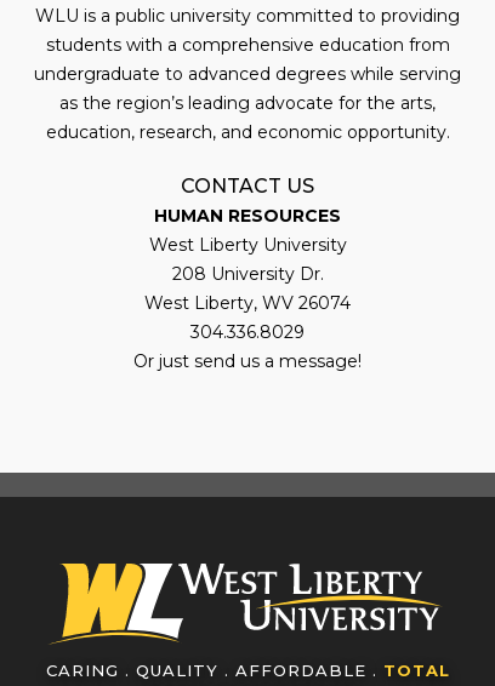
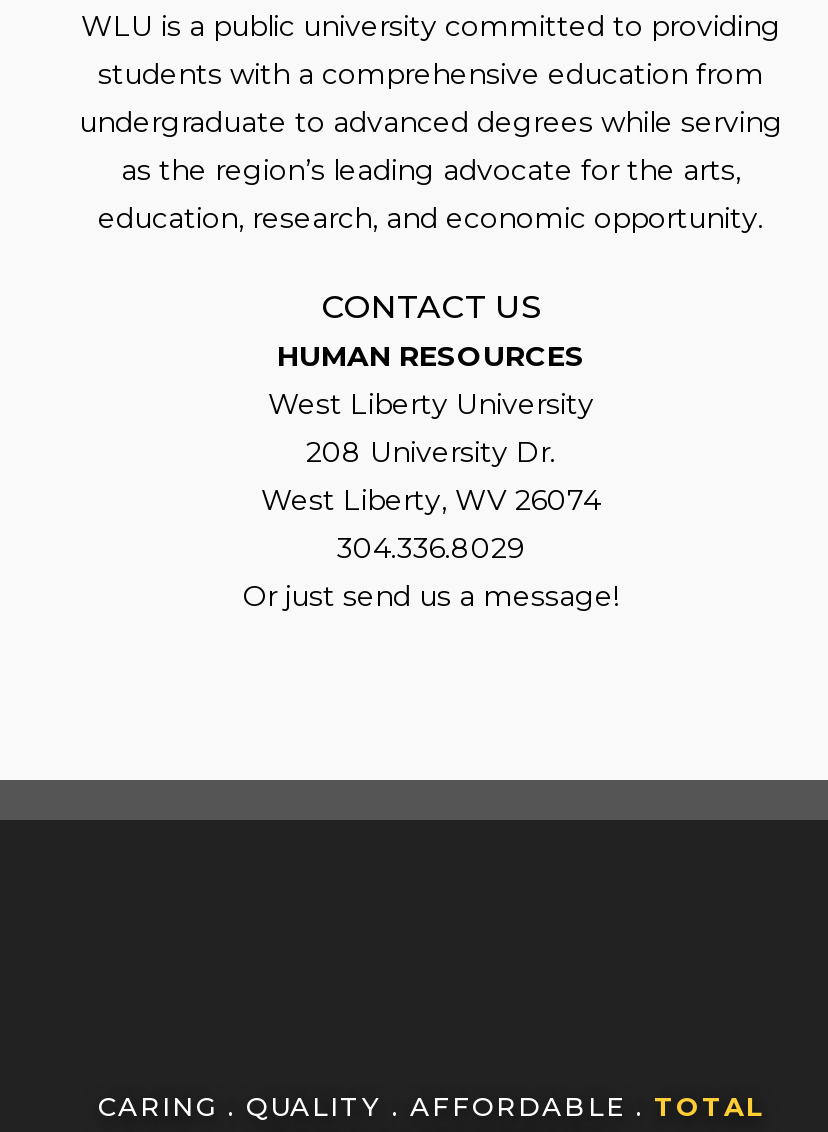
- [image]
